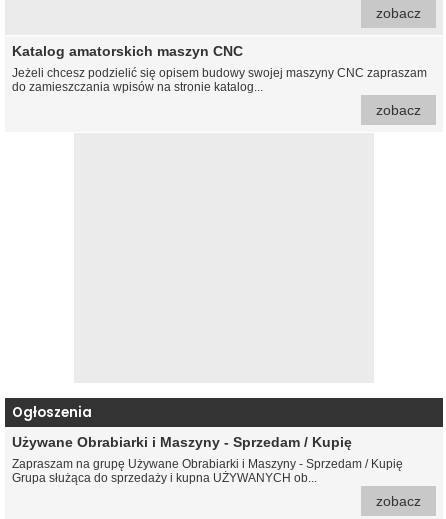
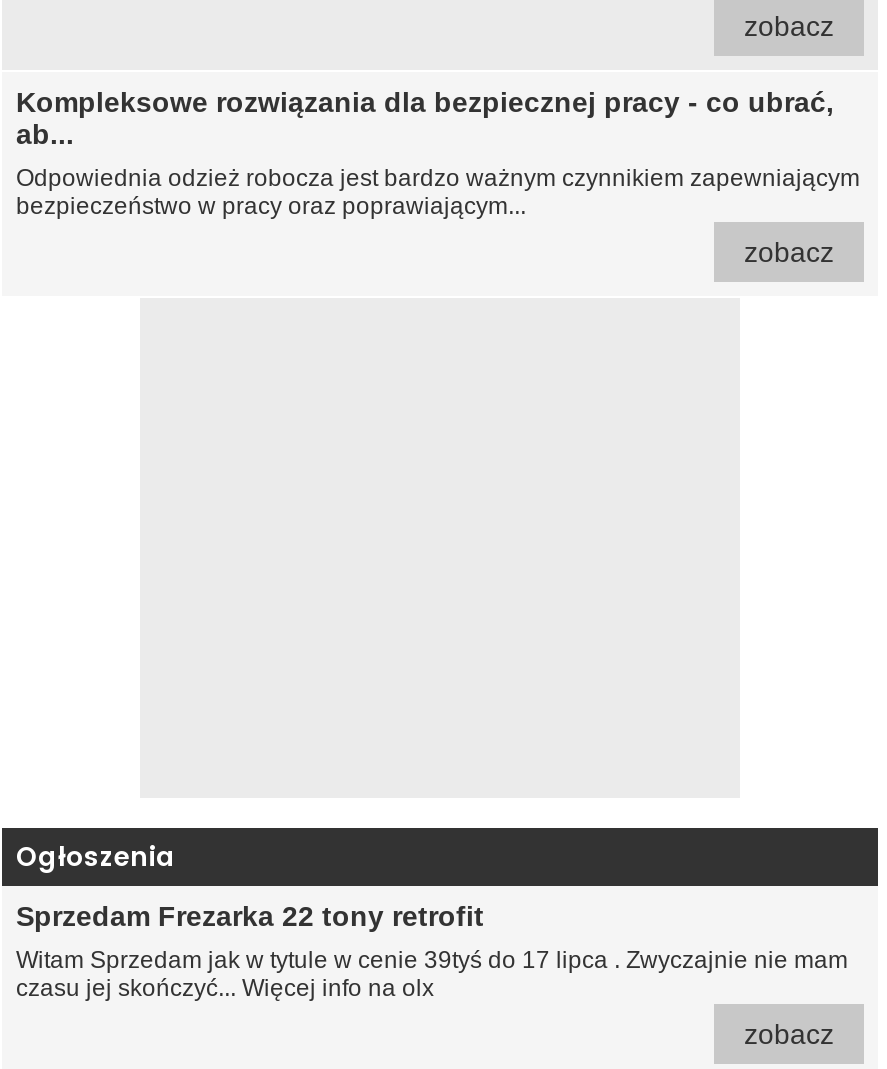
- Katalog amatorskich maszyn CNC
- Jeżeli chcesz podzielić się opisem budowy swojej maszyny CNC zapraszam
- do zamieszczania wpisów na stronie katalog...
+ Kompleksowe rozwiązania dla bezpiecznej pracy - co ubrać,
+ ab...
+ Odpowiednia odzież robocza jest bardzo ważnym czynnikiem zapewniającym
+ bezpieczeństwo w pracy oraz poprawiającym...

- Używane Obrabiarki i Maszyny - Sprzedam / Kupię
- Zapraszam na grupę Używane Obrabiarki i Maszyny - Sprzedam / Kupię
- Grupa służąca do sprzedaży i kupna UŻYWANYCH ob...
+ Sprzedam Frezarka 22 tony retrofit
+ Witam Sprzedam jak w tytule w cenie 39tyś do 17 lipca . Zwyczajnie nie mam
+ czasu jej skończyć... Więcej info na olx
